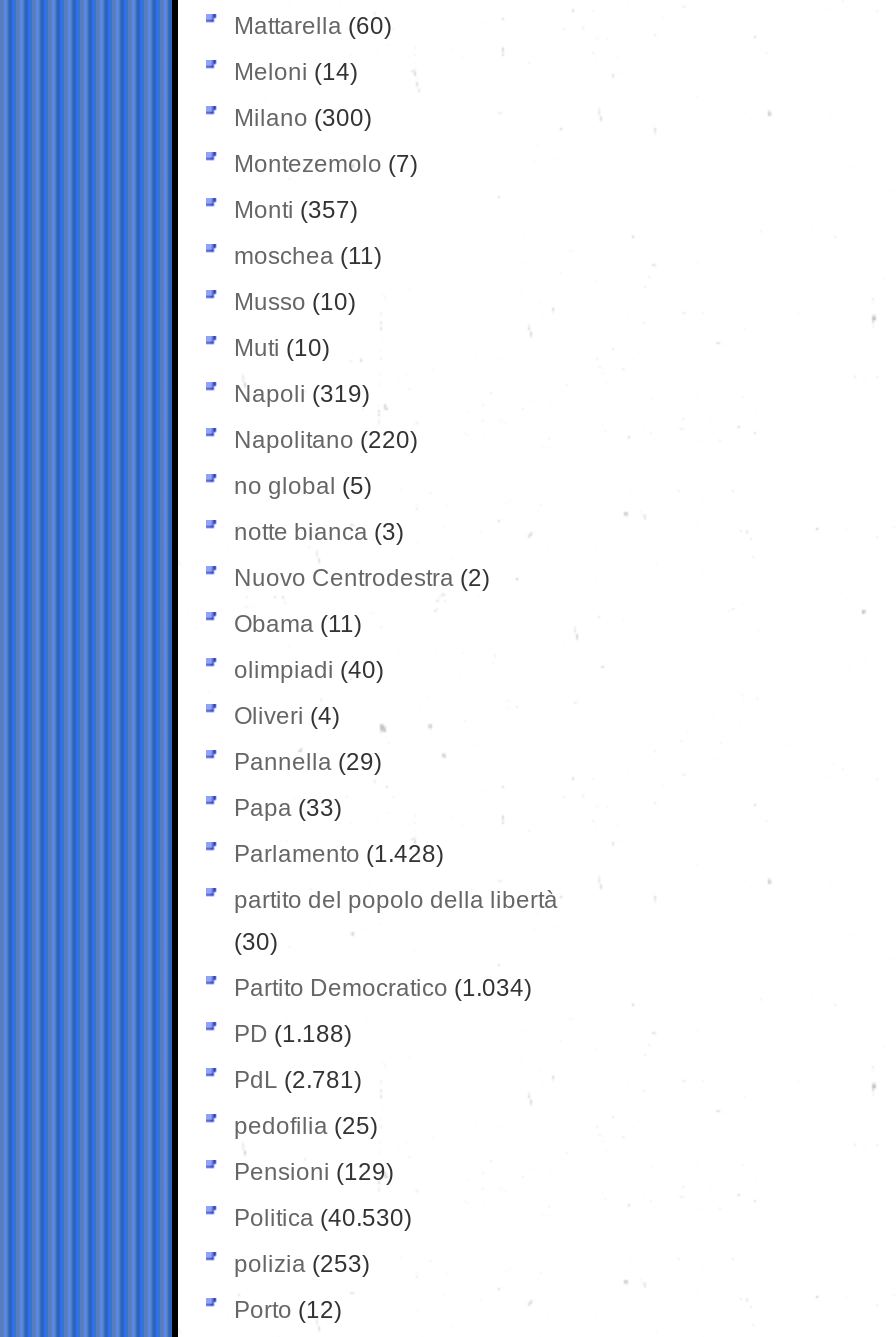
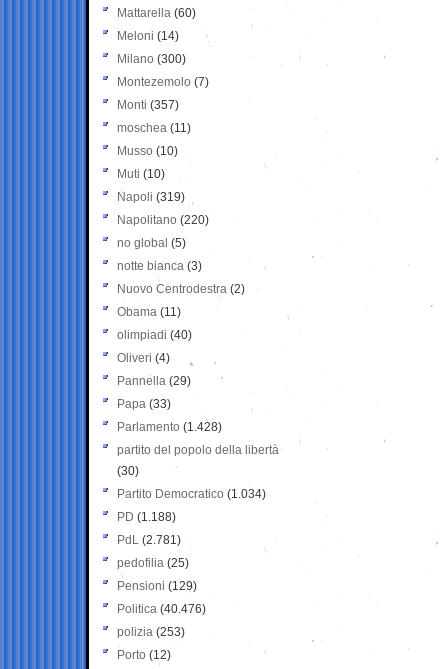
- Politica (40.530)
+ Politica (40.476)
